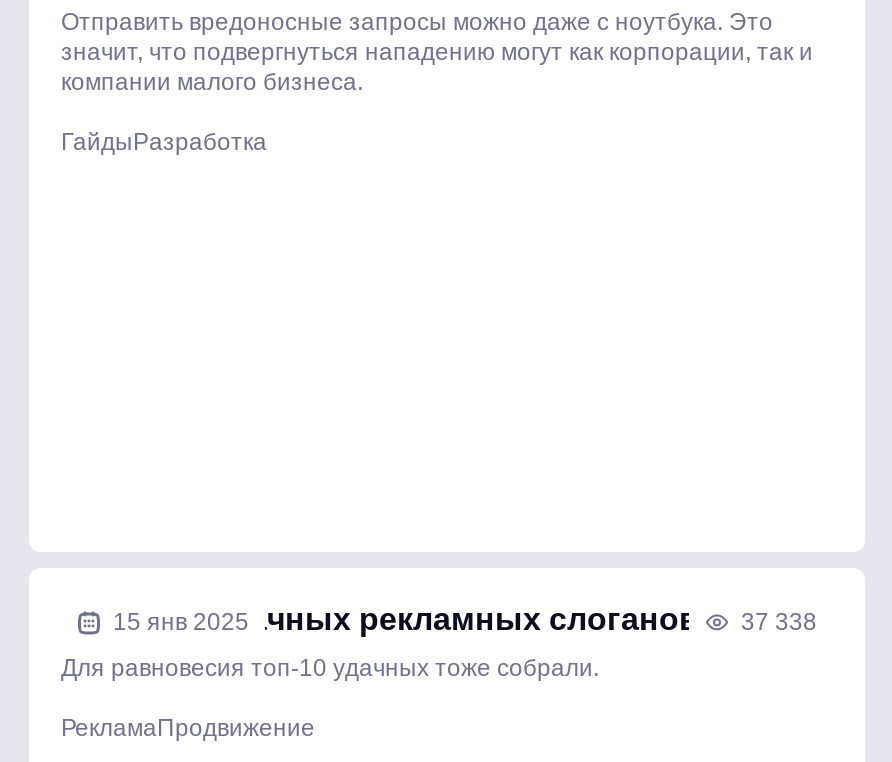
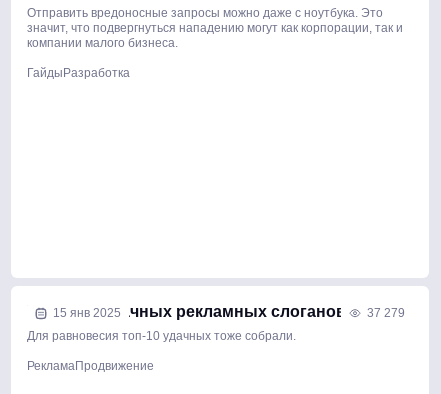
- 37 338
+ 37 279
